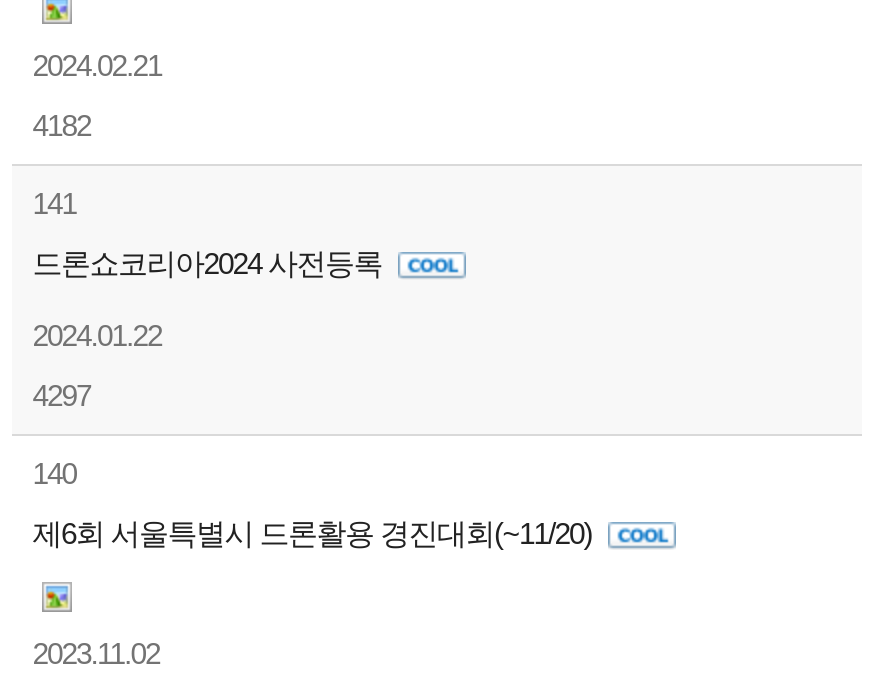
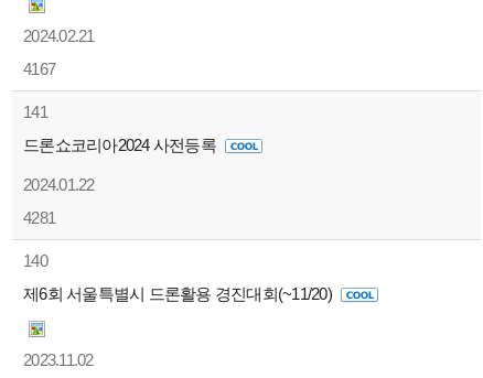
- 4182
+ 4167

- 4297
+ 4281
